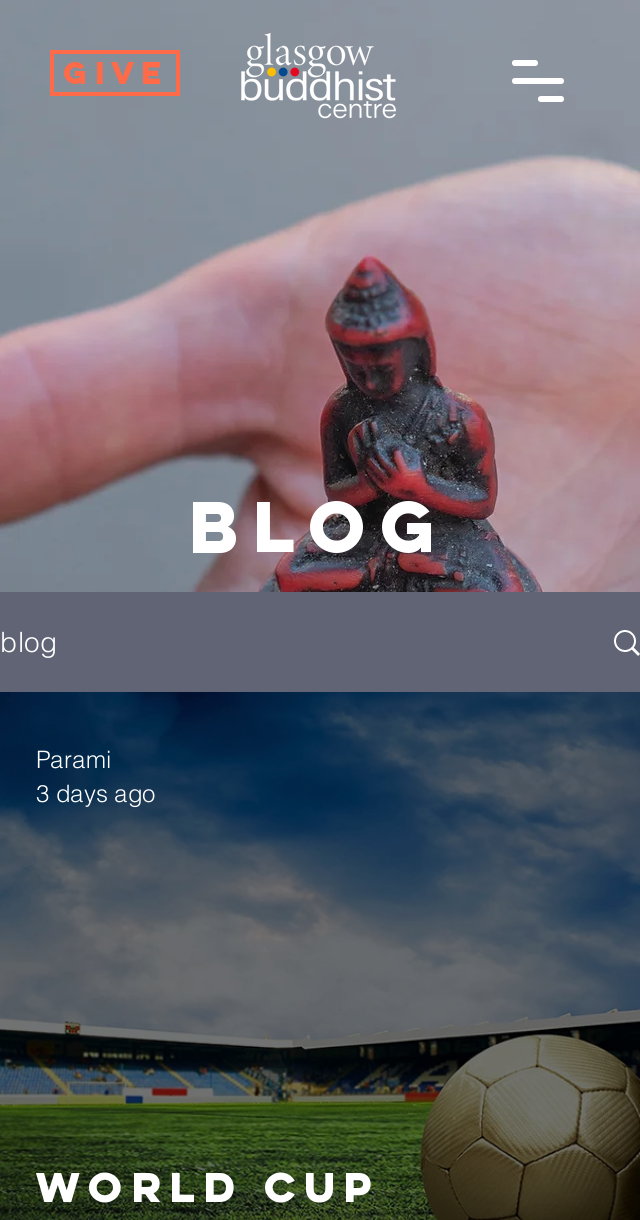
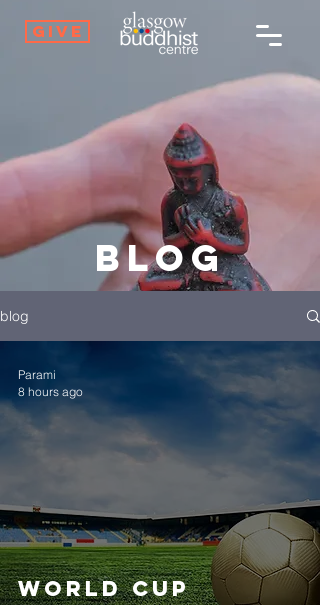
- 3 days ago
+ 8 hours ago
